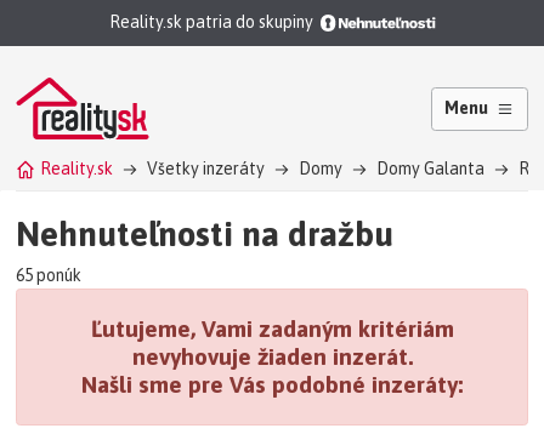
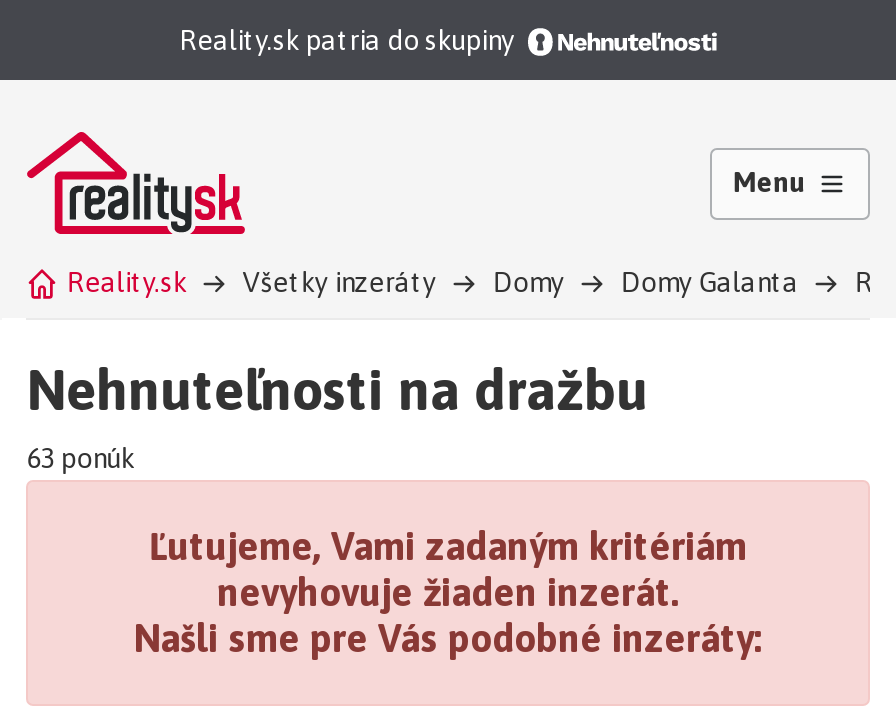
- 65 ponúk
+ 63 ponúk
